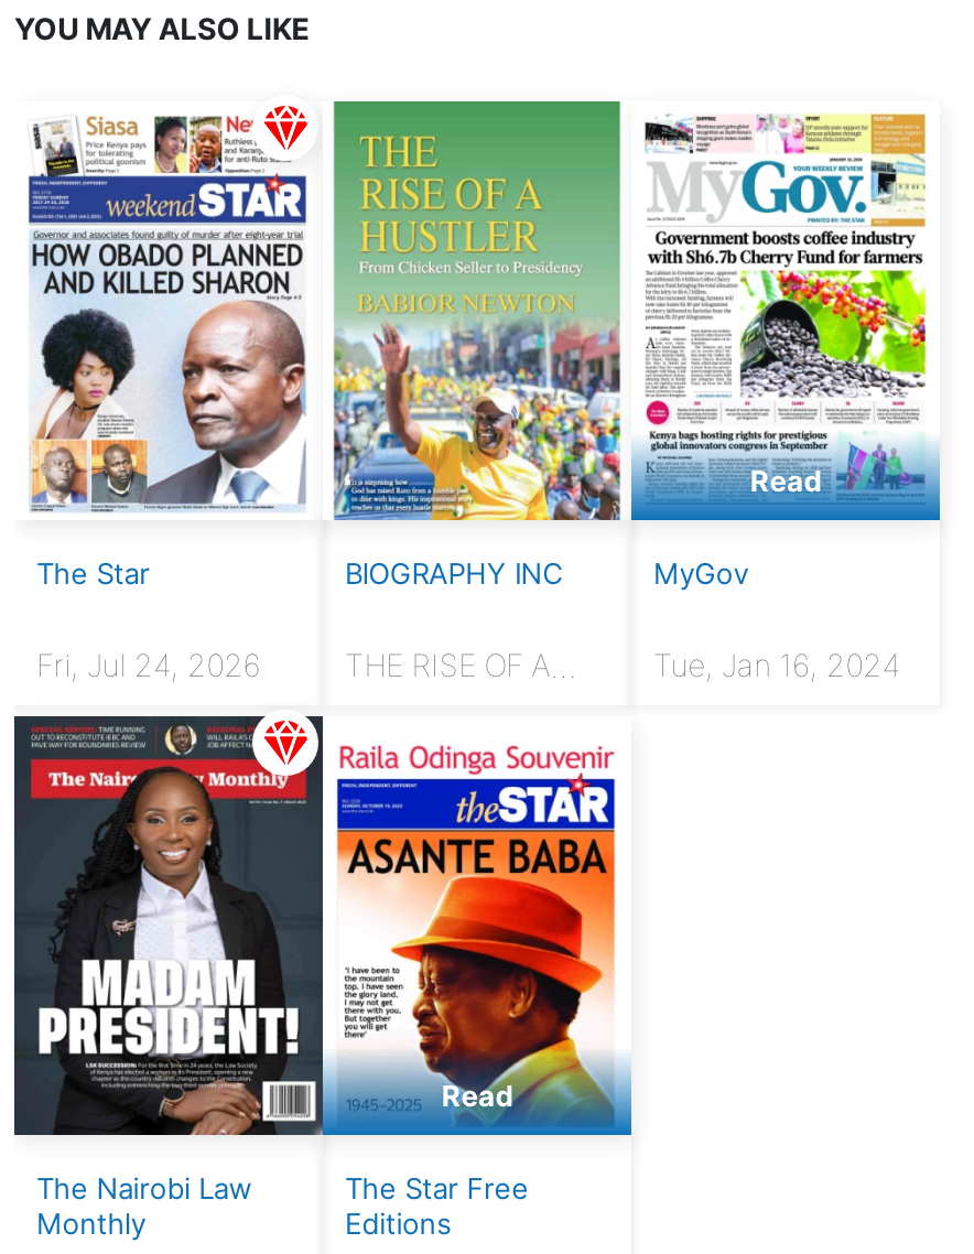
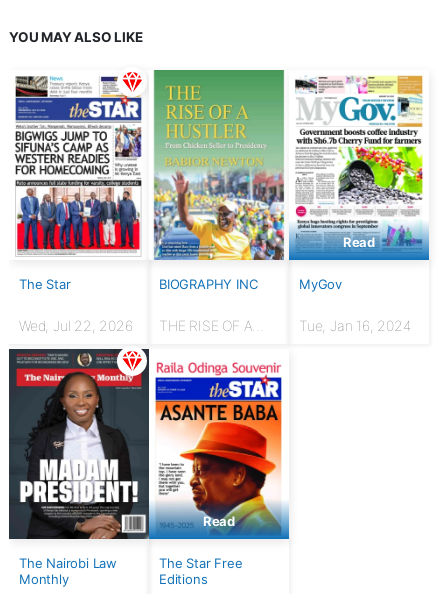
- [image]
+ [image]

- Fri, Jul 24, 2026
+ Wed, Jul 22, 2026
